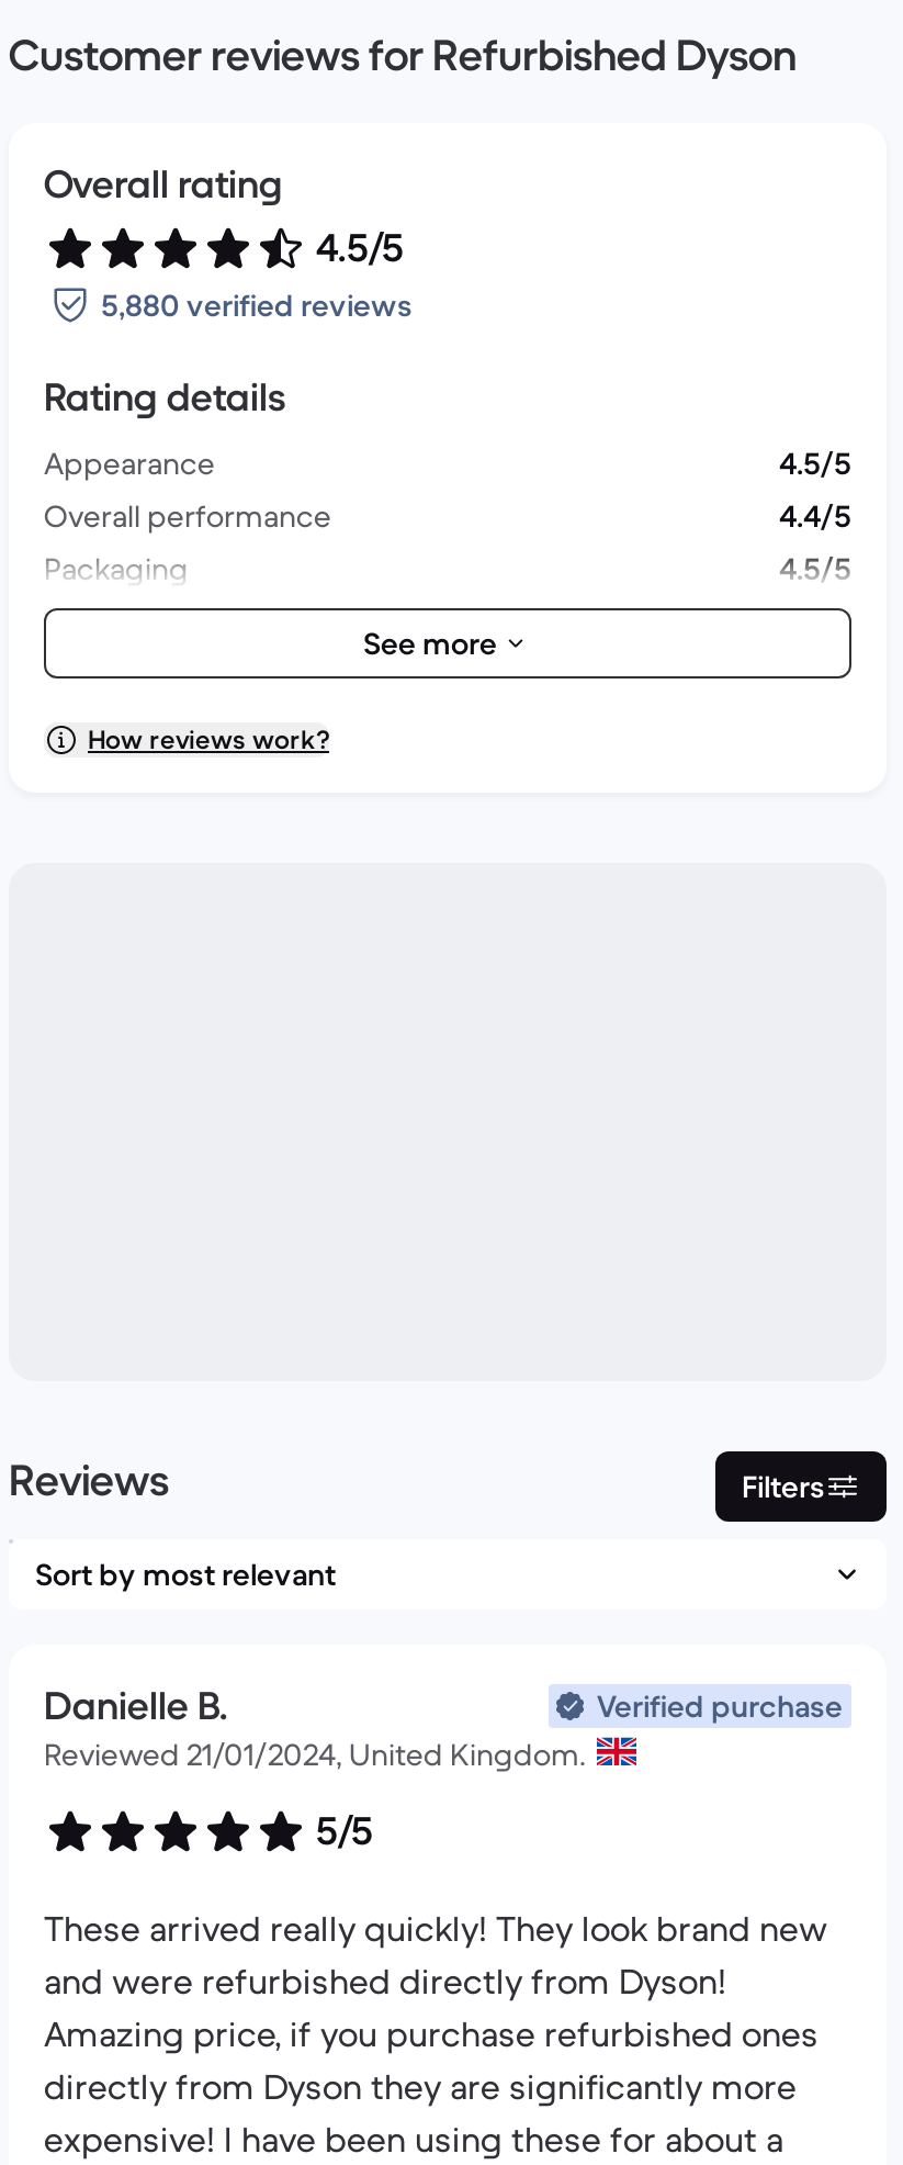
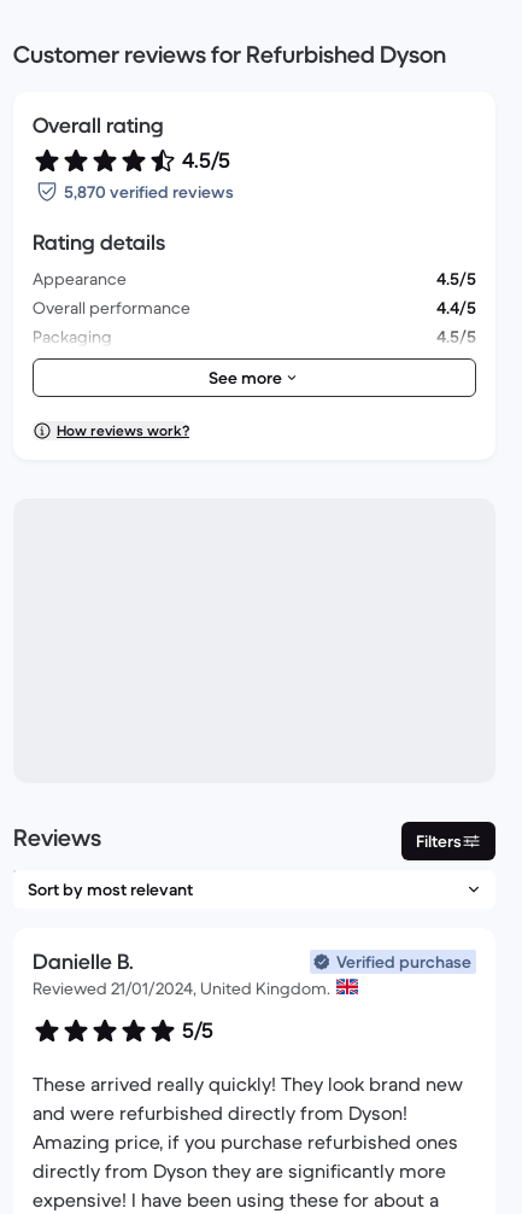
- 5,880 verified reviews
+ 5,870 verified reviews
